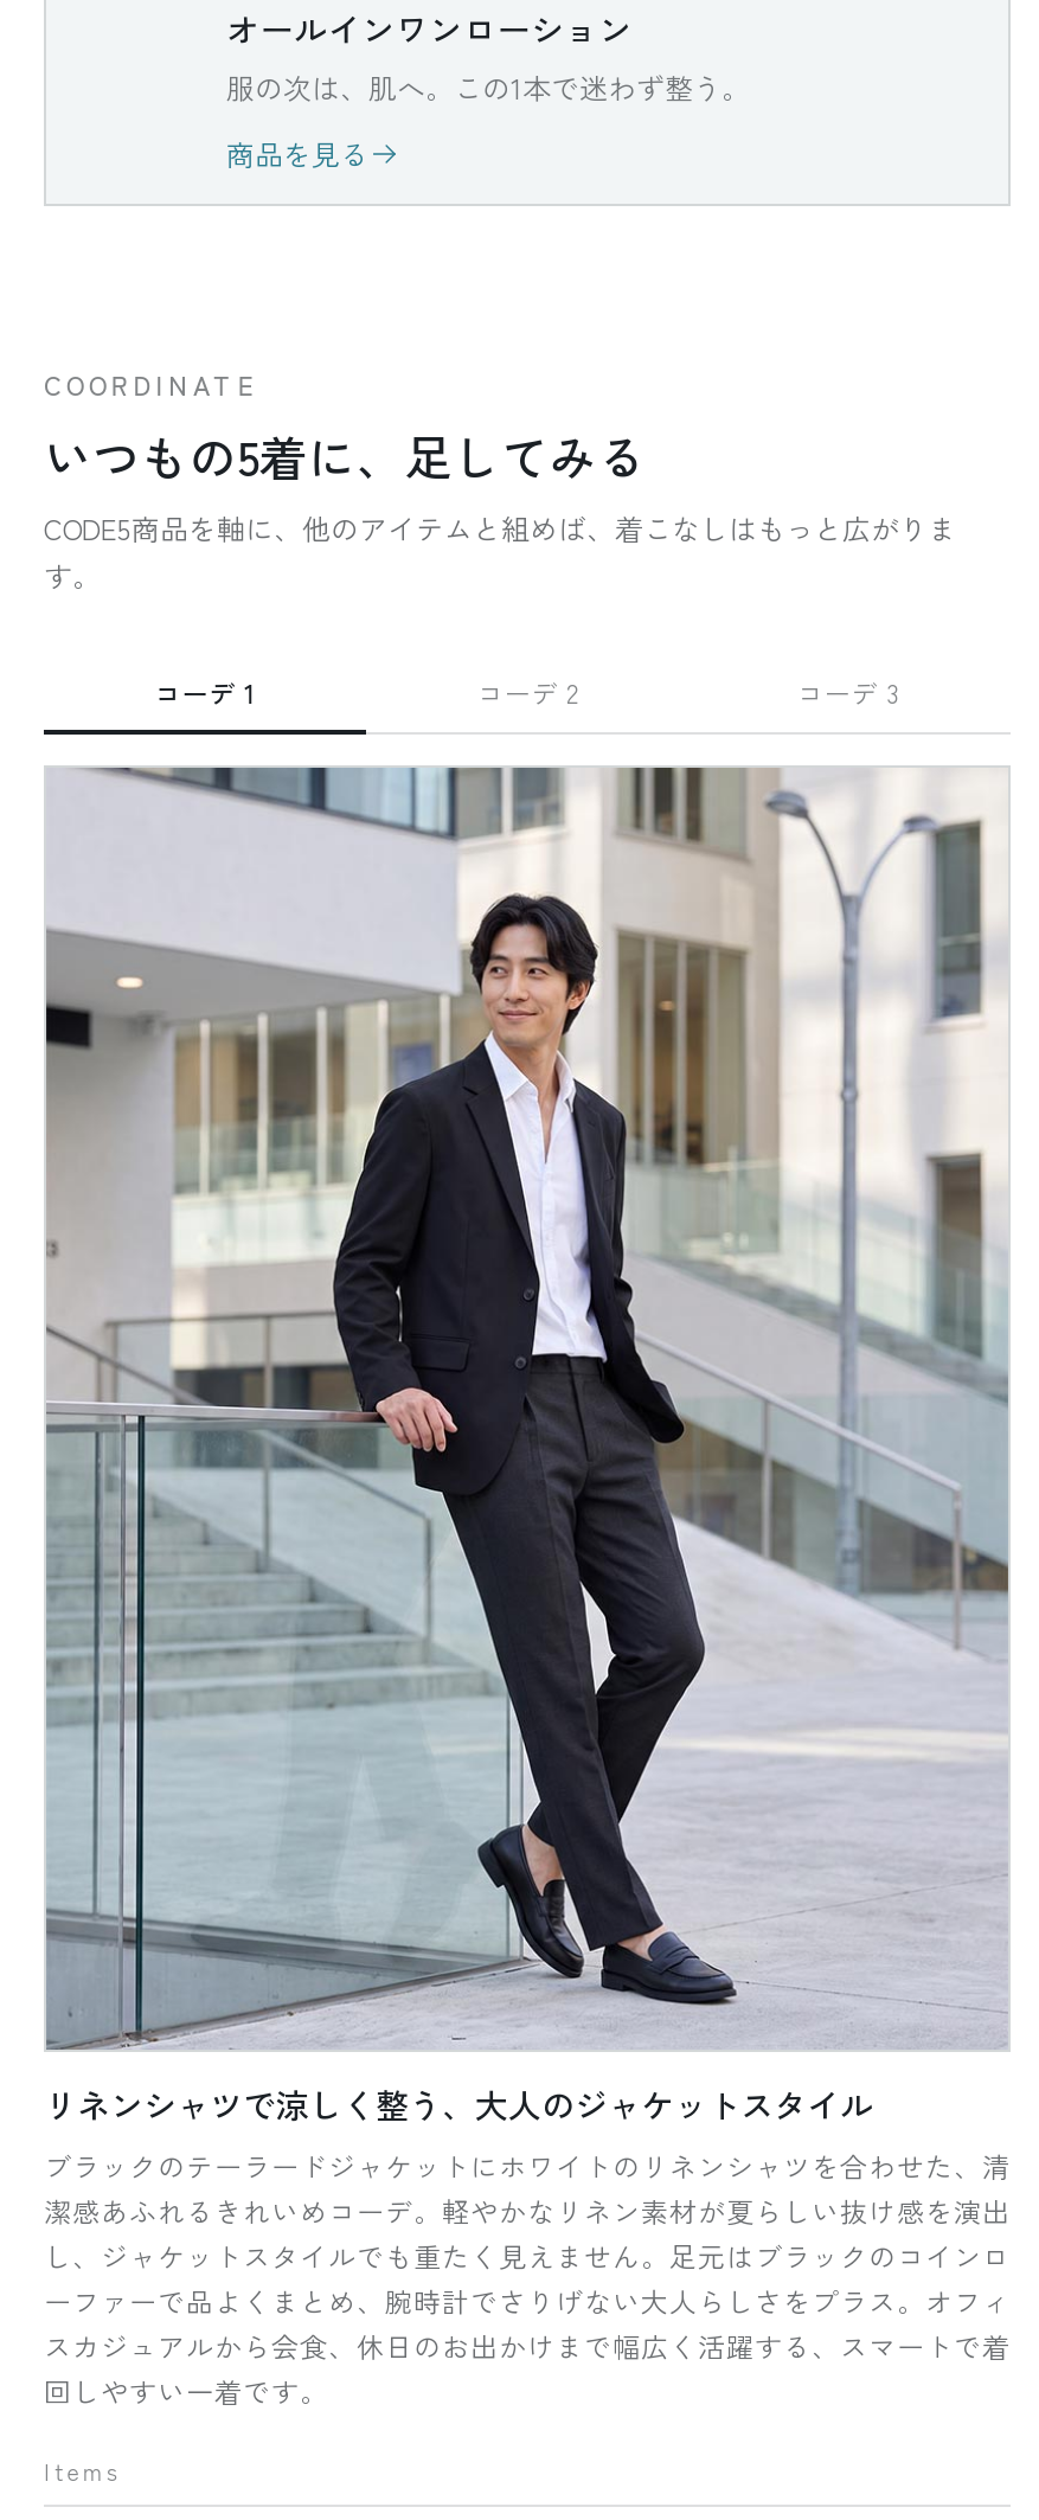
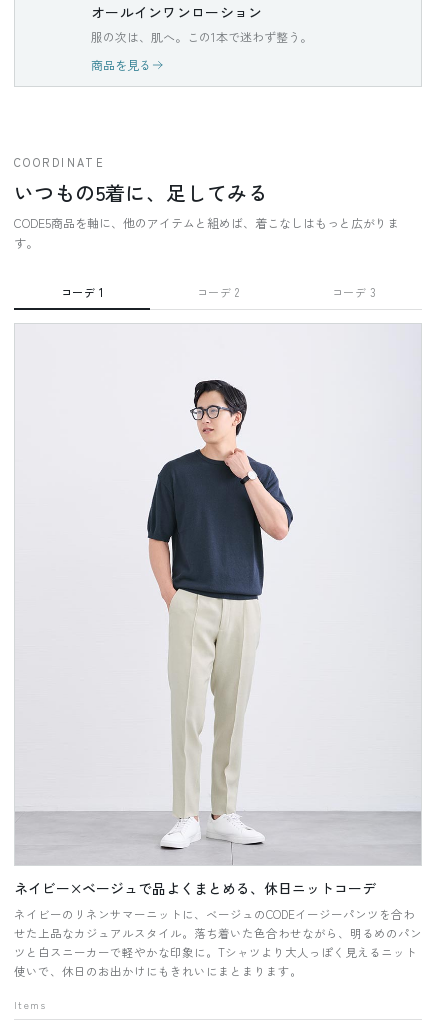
- [image]
+ [image]

- リネンシャツで涼しく整う、大人のジャケットスタイル
- ブラックのテーラードジャケットにホワイトのリネンシャツを合わせた、清
- 潔感あふれるきれいめコーデ。軽やかなリネン素材が夏らしい抜け感を演出
- し、ジャケットスタイルでも重たく見えません。足元はブラックのコインロ
- ーファーで品よくまとめ、腕時計でさりげない大人らしさをプラス。オフィ
- スカジュアルから会食、休日のお出かけまで幅広く活躍する、スマートで着
- 回しやすい一着です。
+ ネイビー×ベージュで品よくまとめる、休日ニットコーデ
+ ネイビーのリネンサマーニットに、ベージュのCODEイージーパンツを合わ
+ せた上品なカジュアルスタイル。落ち着いた色合わせながら、明るめのパン
+ ツと白スニーカーで軽やかな印象に。Tシャツより大人っぽく見えるニット
+ 使いで、休日のお出かけにもきれいにまとまります。
